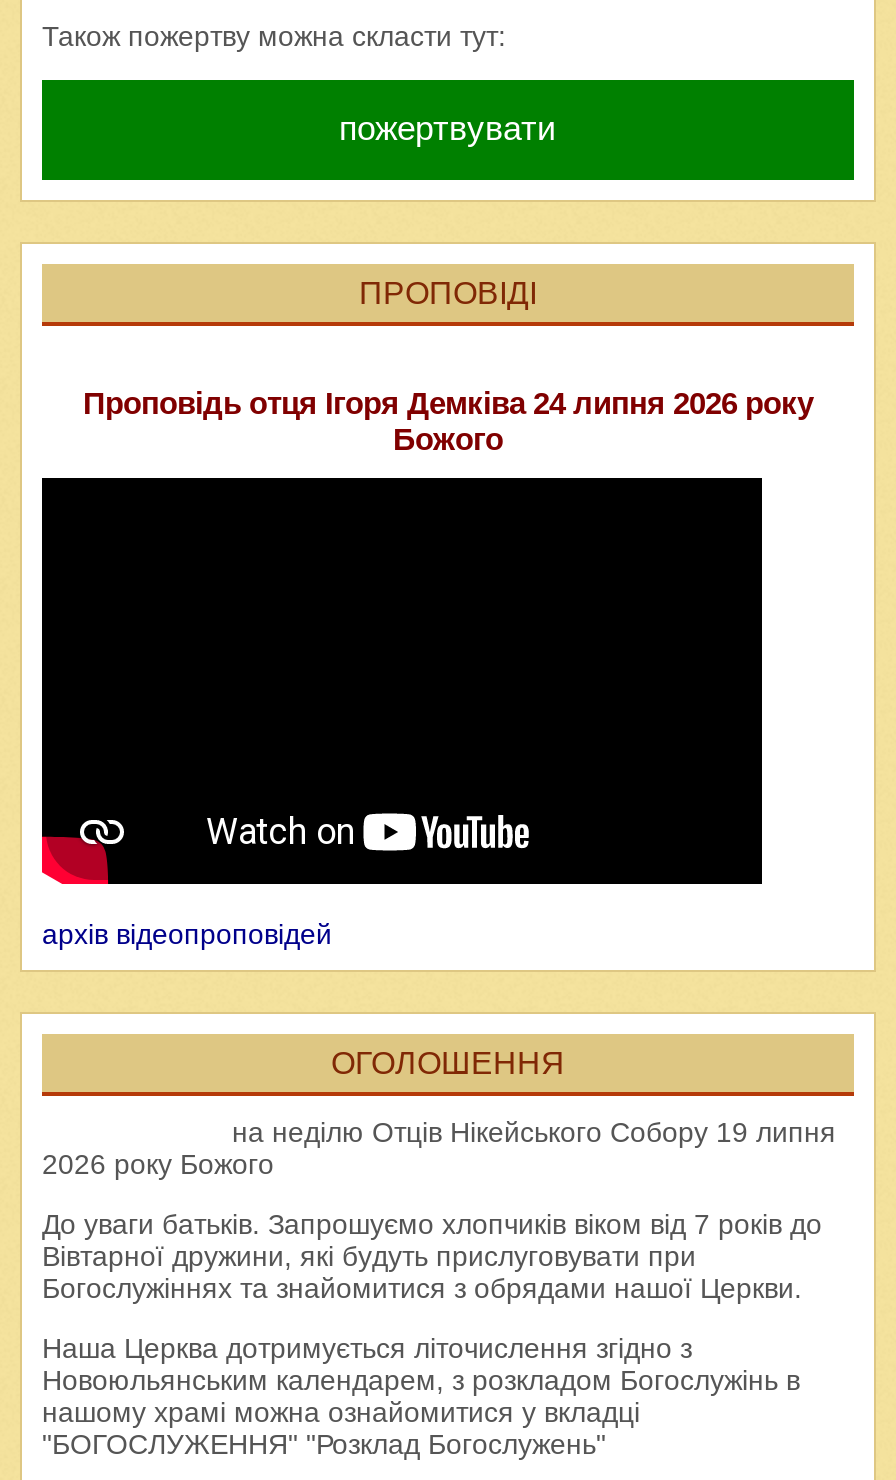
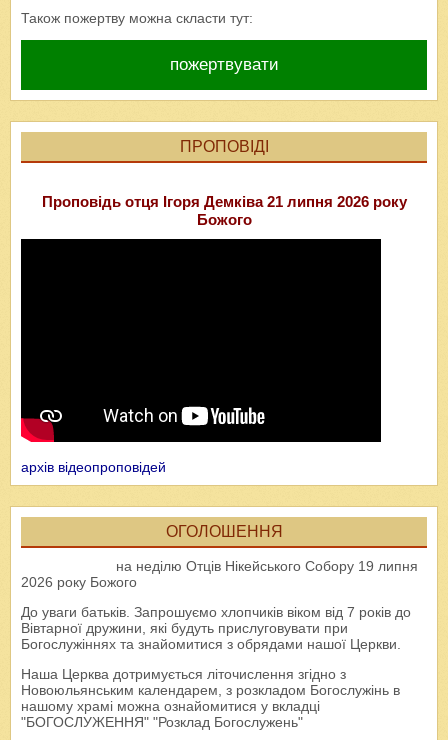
- Проповідь отця Ігоря Демківа 24 липня 2026 року
+ Проповідь отця Ігоря Демківа 21 липня 2026 року
